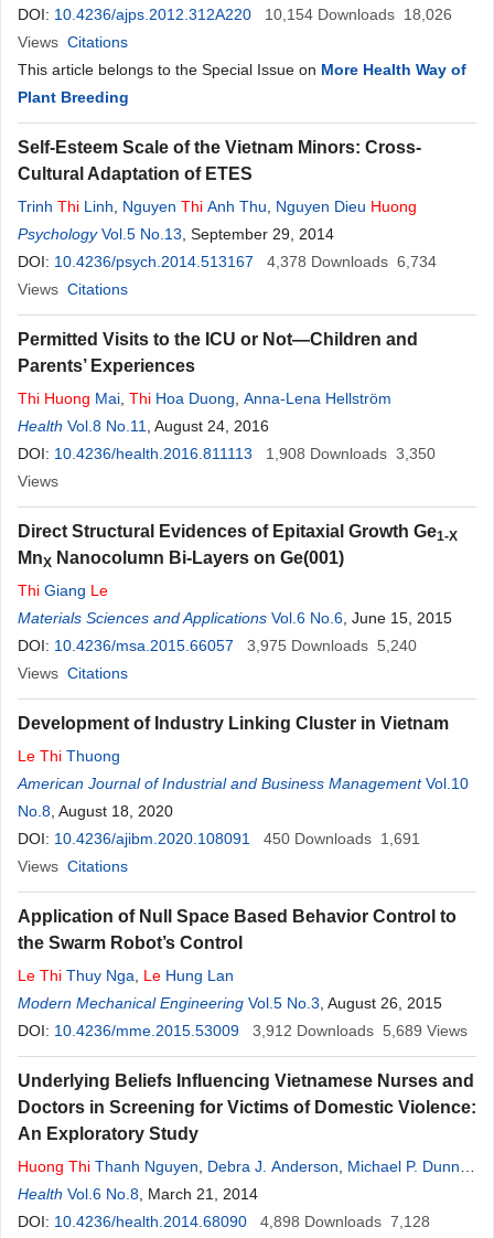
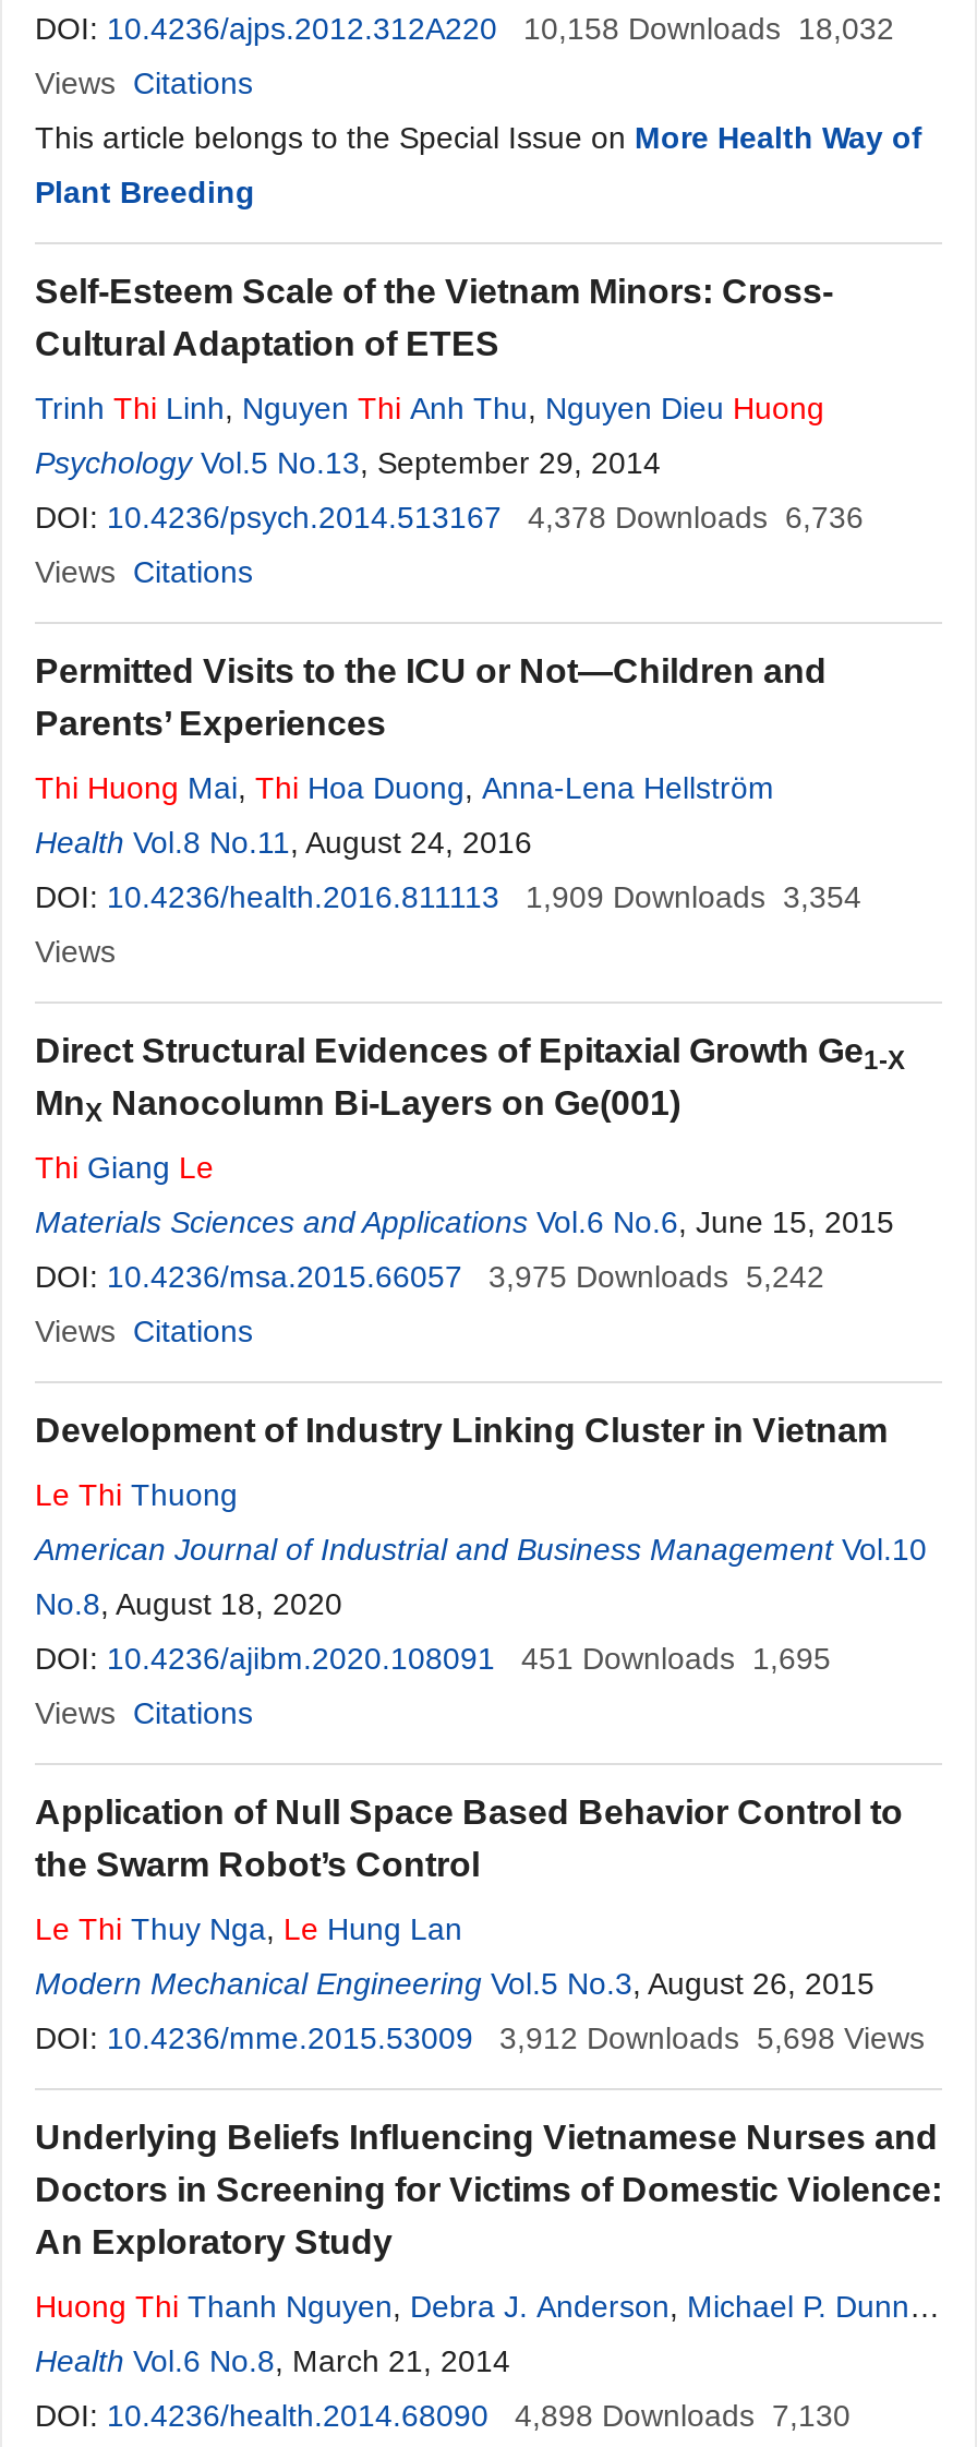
- DOI: 10.4236/ajps.2012.312A220 10,154 Downloads 18,026
+ DOI: 10.4236/ajps.2012.312A220 10,158 Downloads 18,032

- DOI: 10.4236/psych.2014.513167 4,378 Downloads 6,734
+ DOI: 10.4236/psych.2014.513167 4,378 Downloads 6,736

- DOI: 10.4236/health.2016.811113 1,908 Downloads 3,350
+ DOI: 10.4236/health.2016.811113 1,909 Downloads 3,354

- DOI: 10.4236/msa.2015.66057 3,975 Downloads 5,240
+ DOI: 10.4236/msa.2015.66057 3,975 Downloads 5,242

- DOI: 10.4236/ajibm.2020.108091 450 Downloads 1,691
+ DOI: 10.4236/ajibm.2020.108091 451 Downloads 1,695

- 3,912 Downloads 5,689 Views
+ 3,912 Downloads 5,698 Views

- DOI: 10.4236/health.2014.68090 4,898 Downloads 7,128
+ DOI: 10.4236/health.2014.68090 4,898 Downloads 7,130
